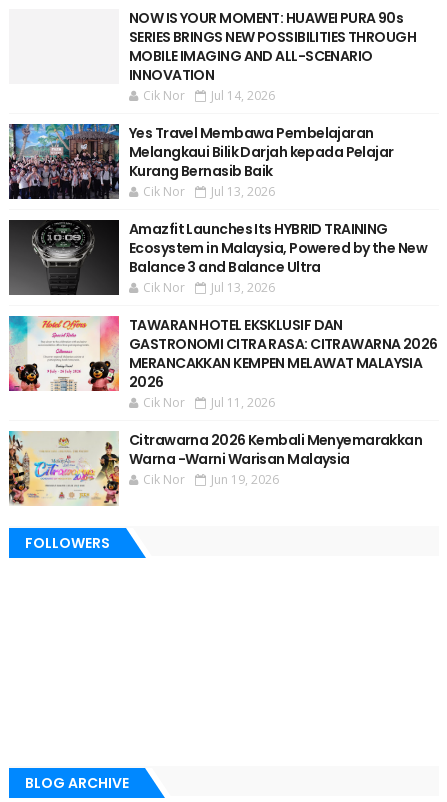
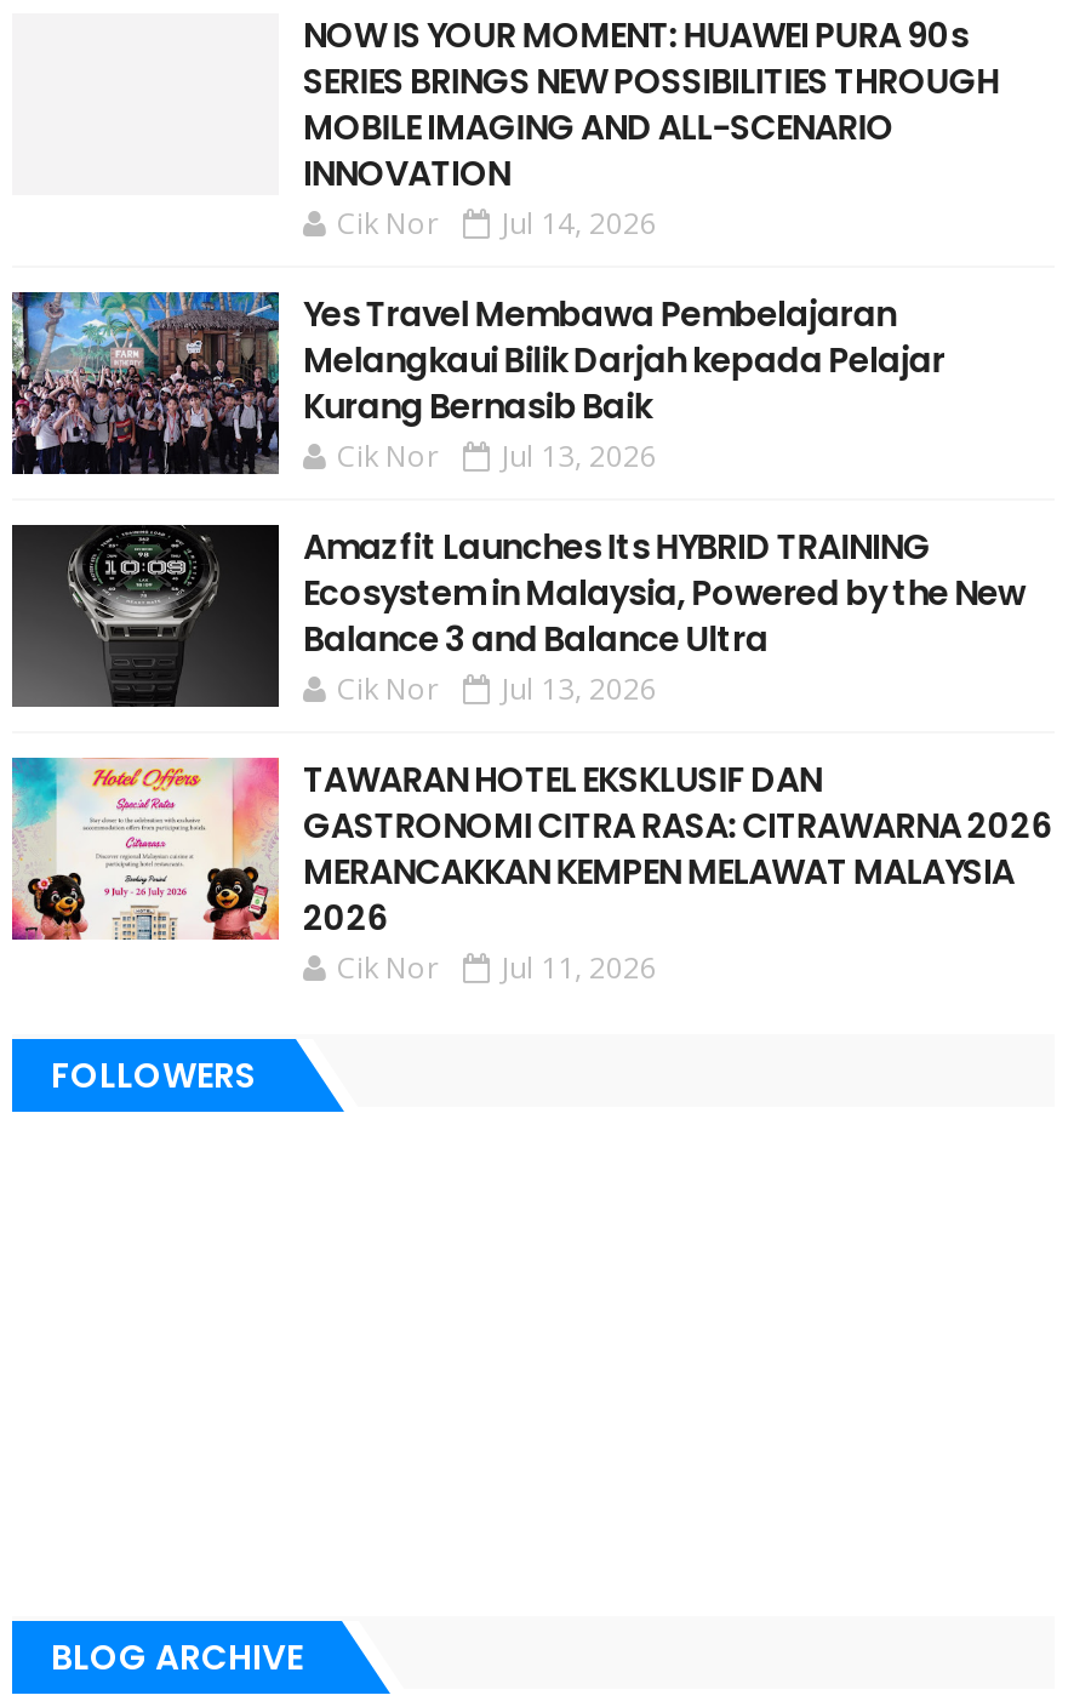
- [image]
- Citrawarna 2026 Kembali Menyemarakkan
- Warna -Warni Warisan Malaysia
- Cik Nor
- Jun 19, 2026
